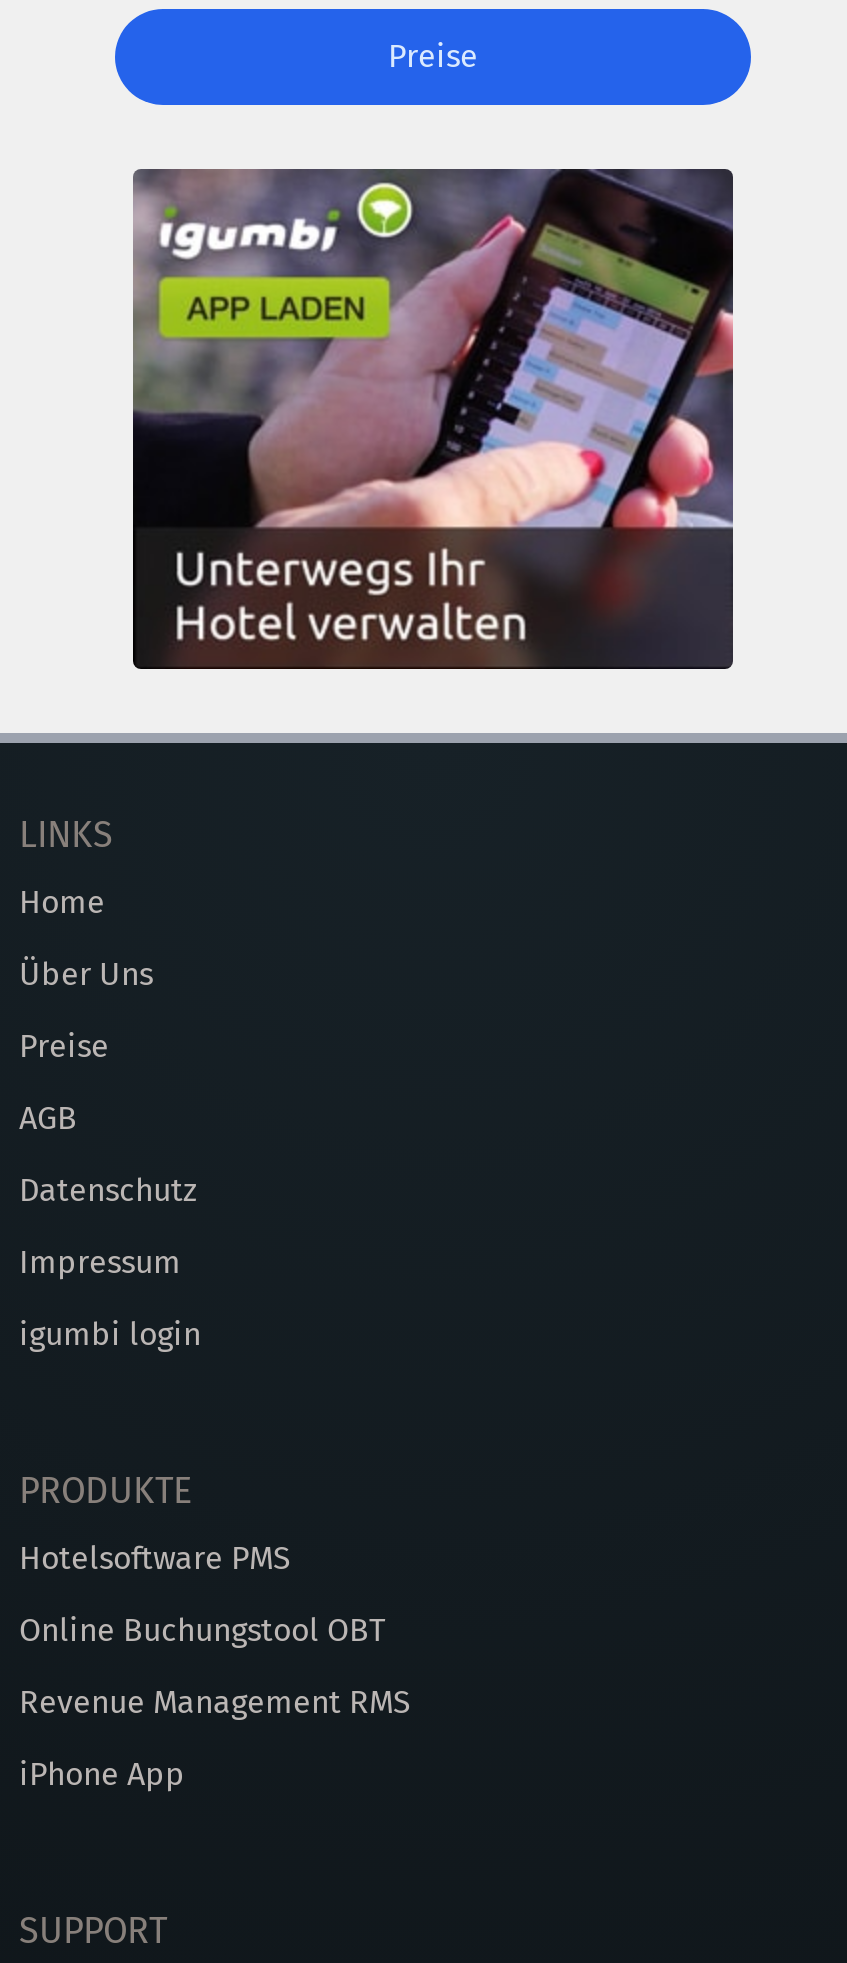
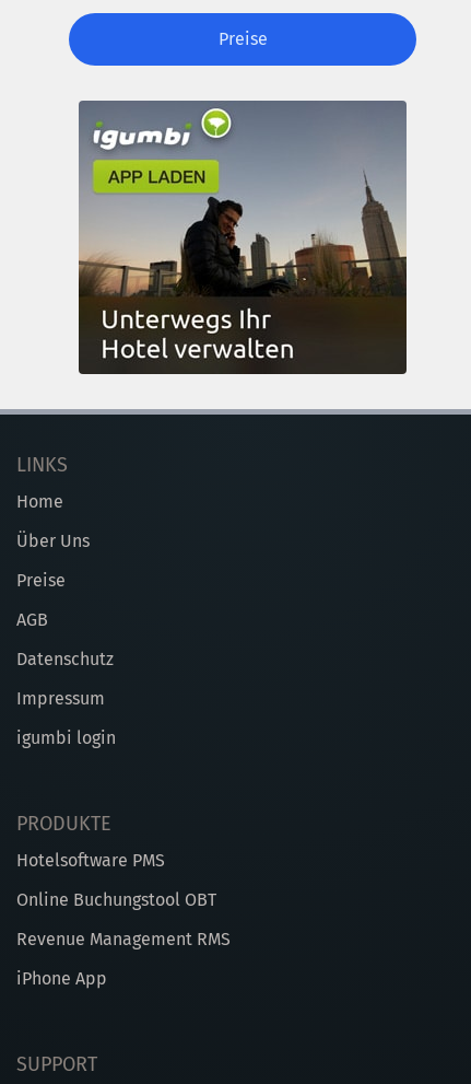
- [image]
+ [image]
